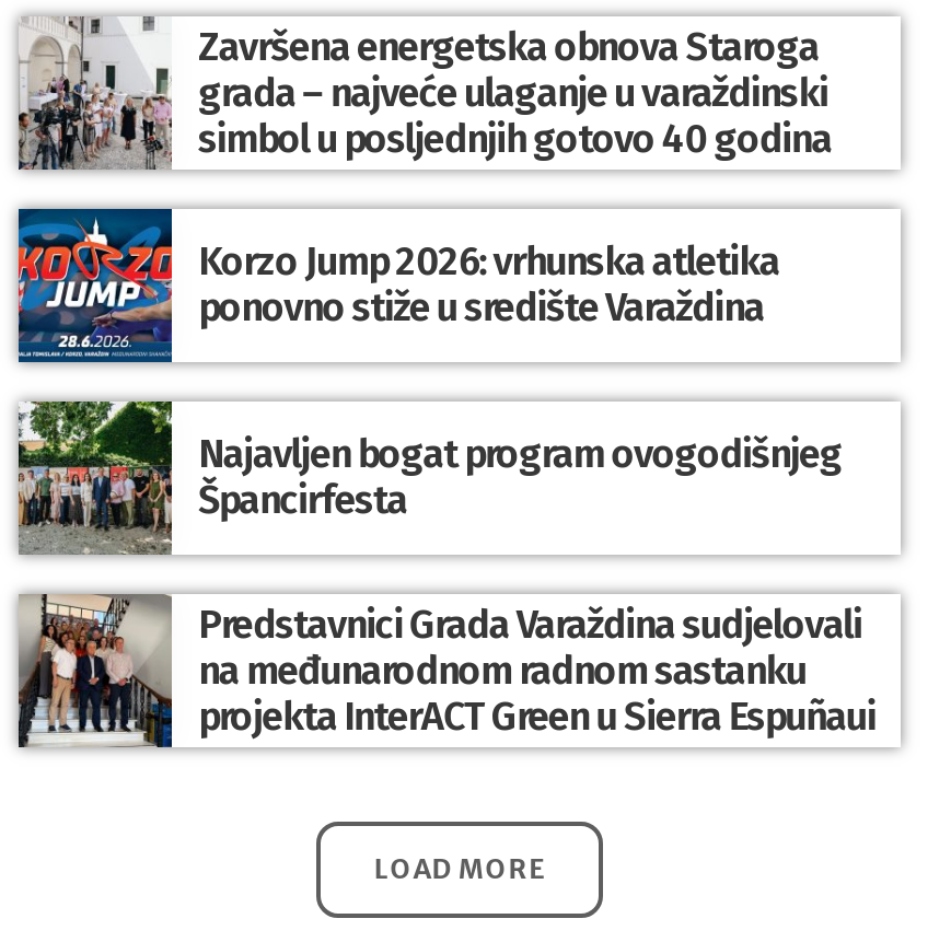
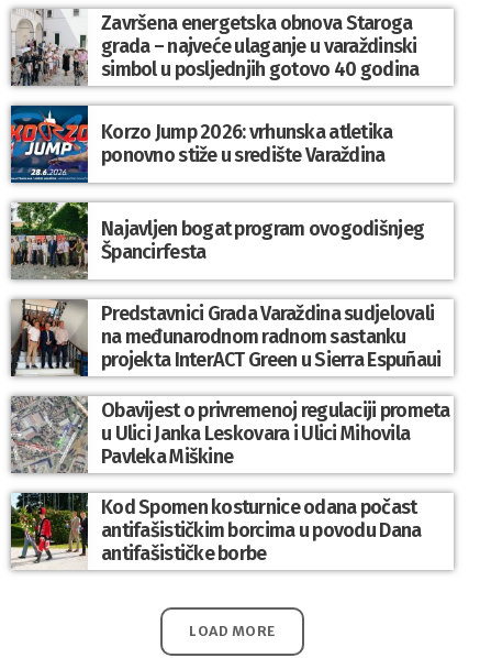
+ [image]
+ Obavijest o privremenoj regulaciji prometa
+ u Ulici Janka Leskovara i Ulici Mihovila
+ Pavleka Miškine
+ Kod Spomen kosturnice odana počast
+ antifašističkim borcima u povodu Dana
+ antifašističke borbe

+ [image]
